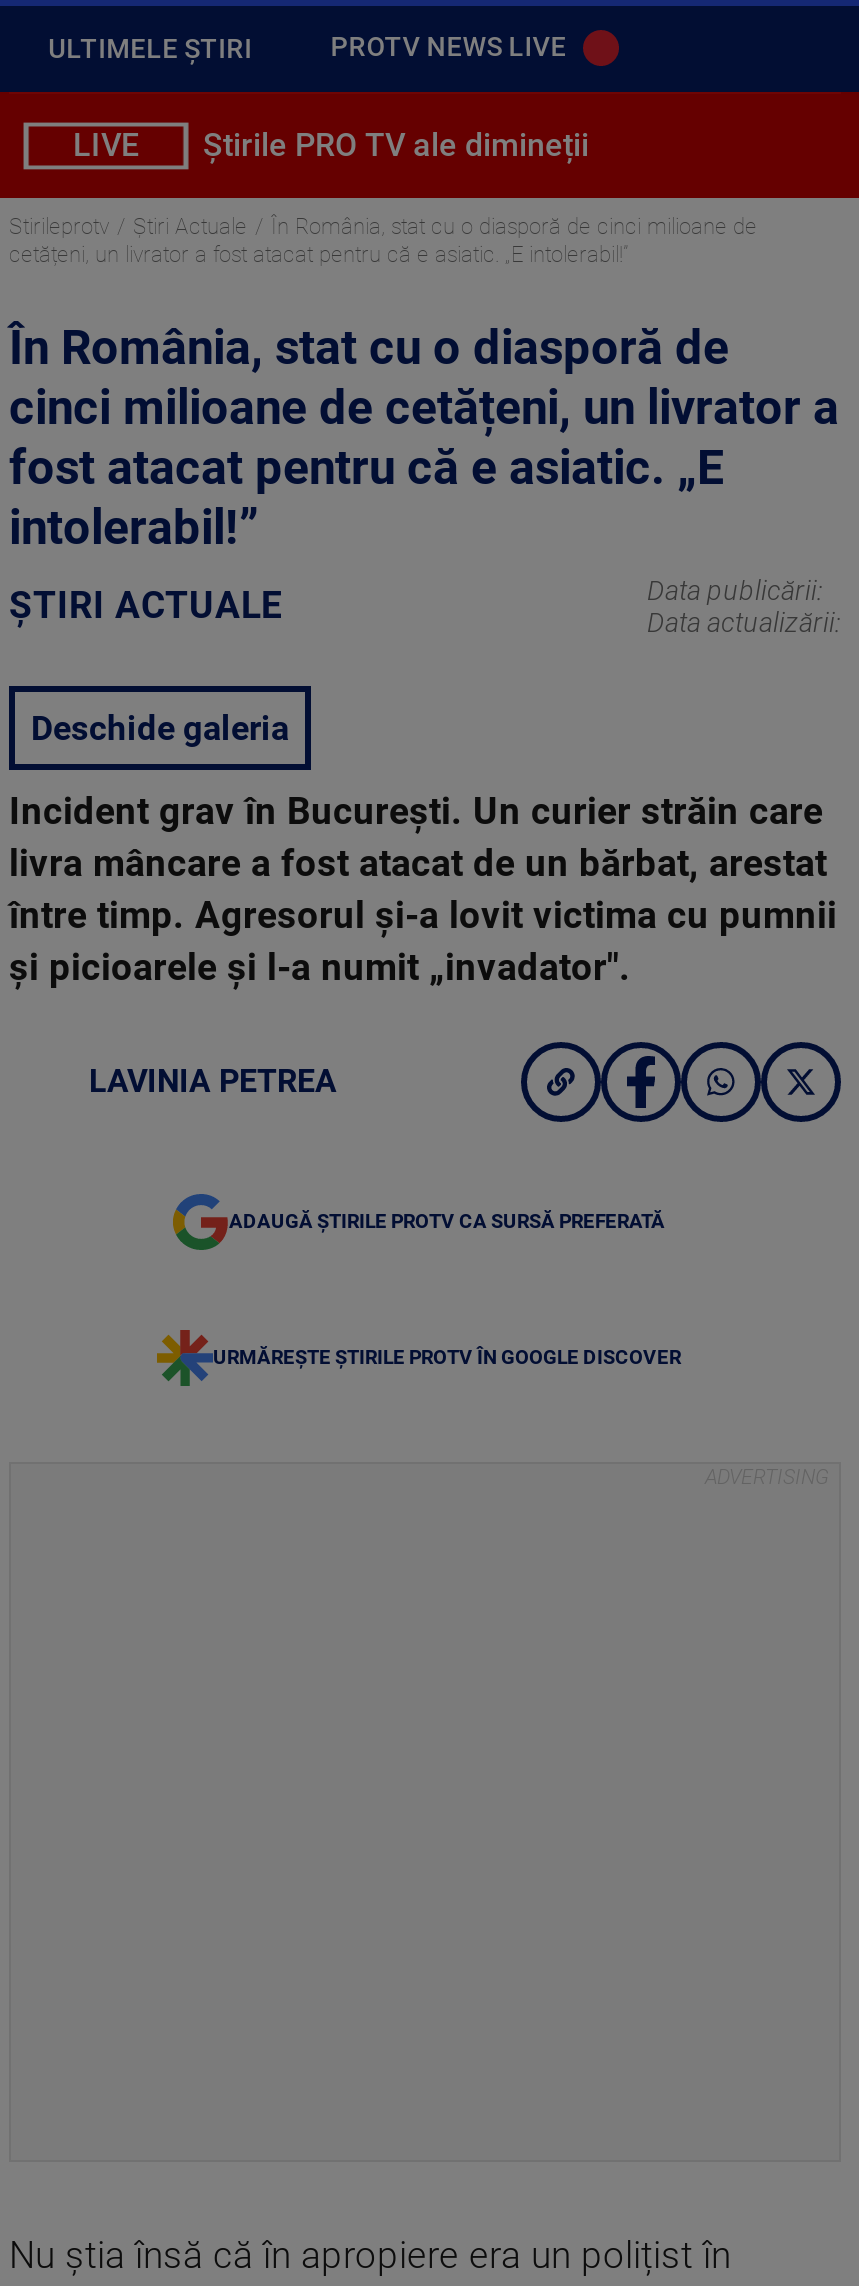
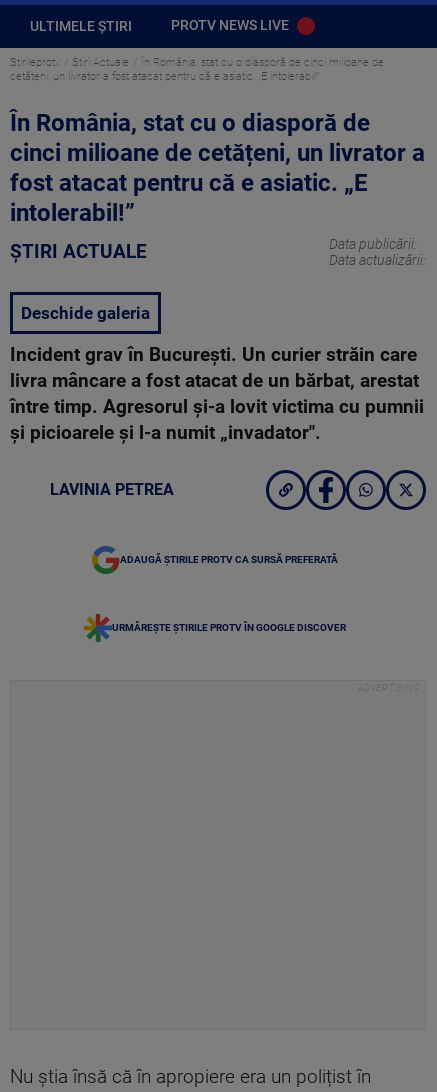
- LIVE
- Știrile PRO TV ale dimineții
